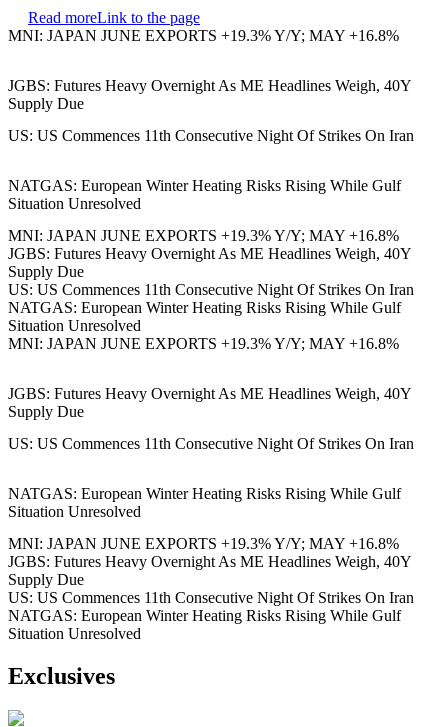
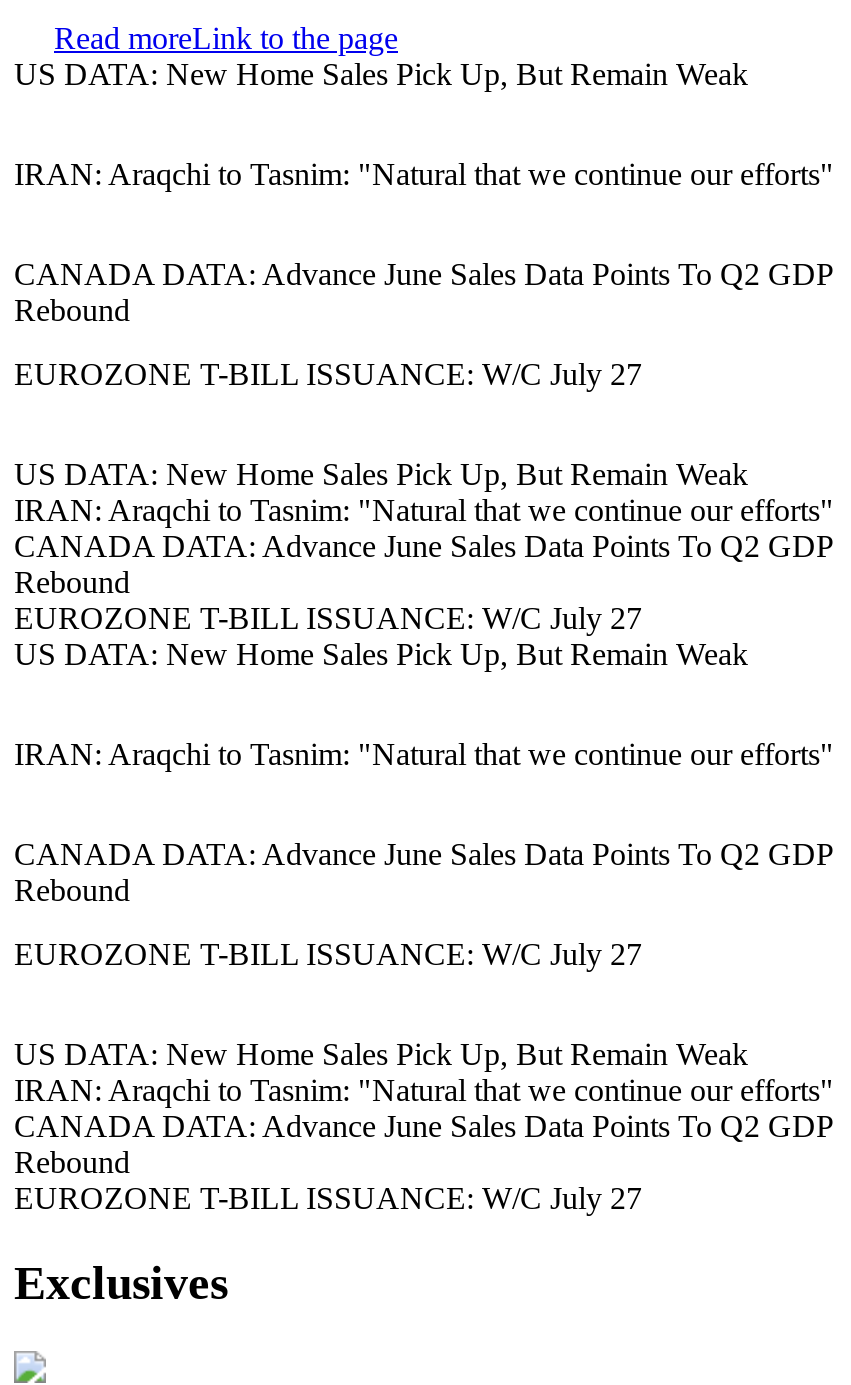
- MNI: JAPAN JUNE EXPORTS +19.3% Y/Y; MAY +16.8%
+ US DATA: New Home Sales Pick Up, But Remain Weak

- JGBS: Futures Heavy Overnight As ME Headlines Weigh, 40Y
- Supply Due
+ IRAN: Araqchi to Tasnim: "Natural that we continue our efforts"

- US: US Commences 11th Consecutive Night Of Strikes On Iran
+ CANADA DATA: Advance June Sales Data Points To Q2 GDP
+ Rebound

- NATGAS: European Winter Heating Risks Rising While Gulf
- Situation Unresolved
+ EUROZONE T-BILL ISSUANCE: W/C July 27

- MNI: JAPAN JUNE EXPORTS +19.3% Y/Y; MAY +16.8%
- JGBS: Futures Heavy Overnight As ME Headlines Weigh, 40Y
- Supply Due
- US: US Commences 11th Consecutive Night Of Strikes On Iran
- NATGAS: European Winter Heating Risks Rising While Gulf
- Situation Unresolved
- MNI: JAPAN JUNE EXPORTS +19.3% Y/Y; MAY +16.8%
+ US DATA: New Home Sales Pick Up, But Remain Weak
+ IRAN: Araqchi to Tasnim: "Natural that we continue our efforts"
+ CANADA DATA: Advance June Sales Data Points To Q2 GDP
+ Rebound
+ EUROZONE T-BILL ISSUANCE: W/C July 27
+ US DATA: New Home Sales Pick Up, But Remain Weak

- JGBS: Futures Heavy Overnight As ME Headlines Weigh, 40Y
- Supply Due
+ IRAN: Araqchi to Tasnim: "Natural that we continue our efforts"

- US: US Commences 11th Consecutive Night Of Strikes On Iran
+ CANADA DATA: Advance June Sales Data Points To Q2 GDP
+ Rebound

- NATGAS: European Winter Heating Risks Rising While Gulf
- Situation Unresolved
+ EUROZONE T-BILL ISSUANCE: W/C July 27

- MNI: JAPAN JUNE EXPORTS +19.3% Y/Y; MAY +16.8%
- JGBS: Futures Heavy Overnight As ME Headlines Weigh, 40Y
- Supply Due
- US: US Commences 11th Consecutive Night Of Strikes On Iran
- NATGAS: European Winter Heating Risks Rising While Gulf
- Situation Unresolved
+ US DATA: New Home Sales Pick Up, But Remain Weak
+ IRAN: Araqchi to Tasnim: "Natural that we continue our efforts"
+ CANADA DATA: Advance June Sales Data Points To Q2 GDP
+ Rebound
+ EUROZONE T-BILL ISSUANCE: W/C July 27
